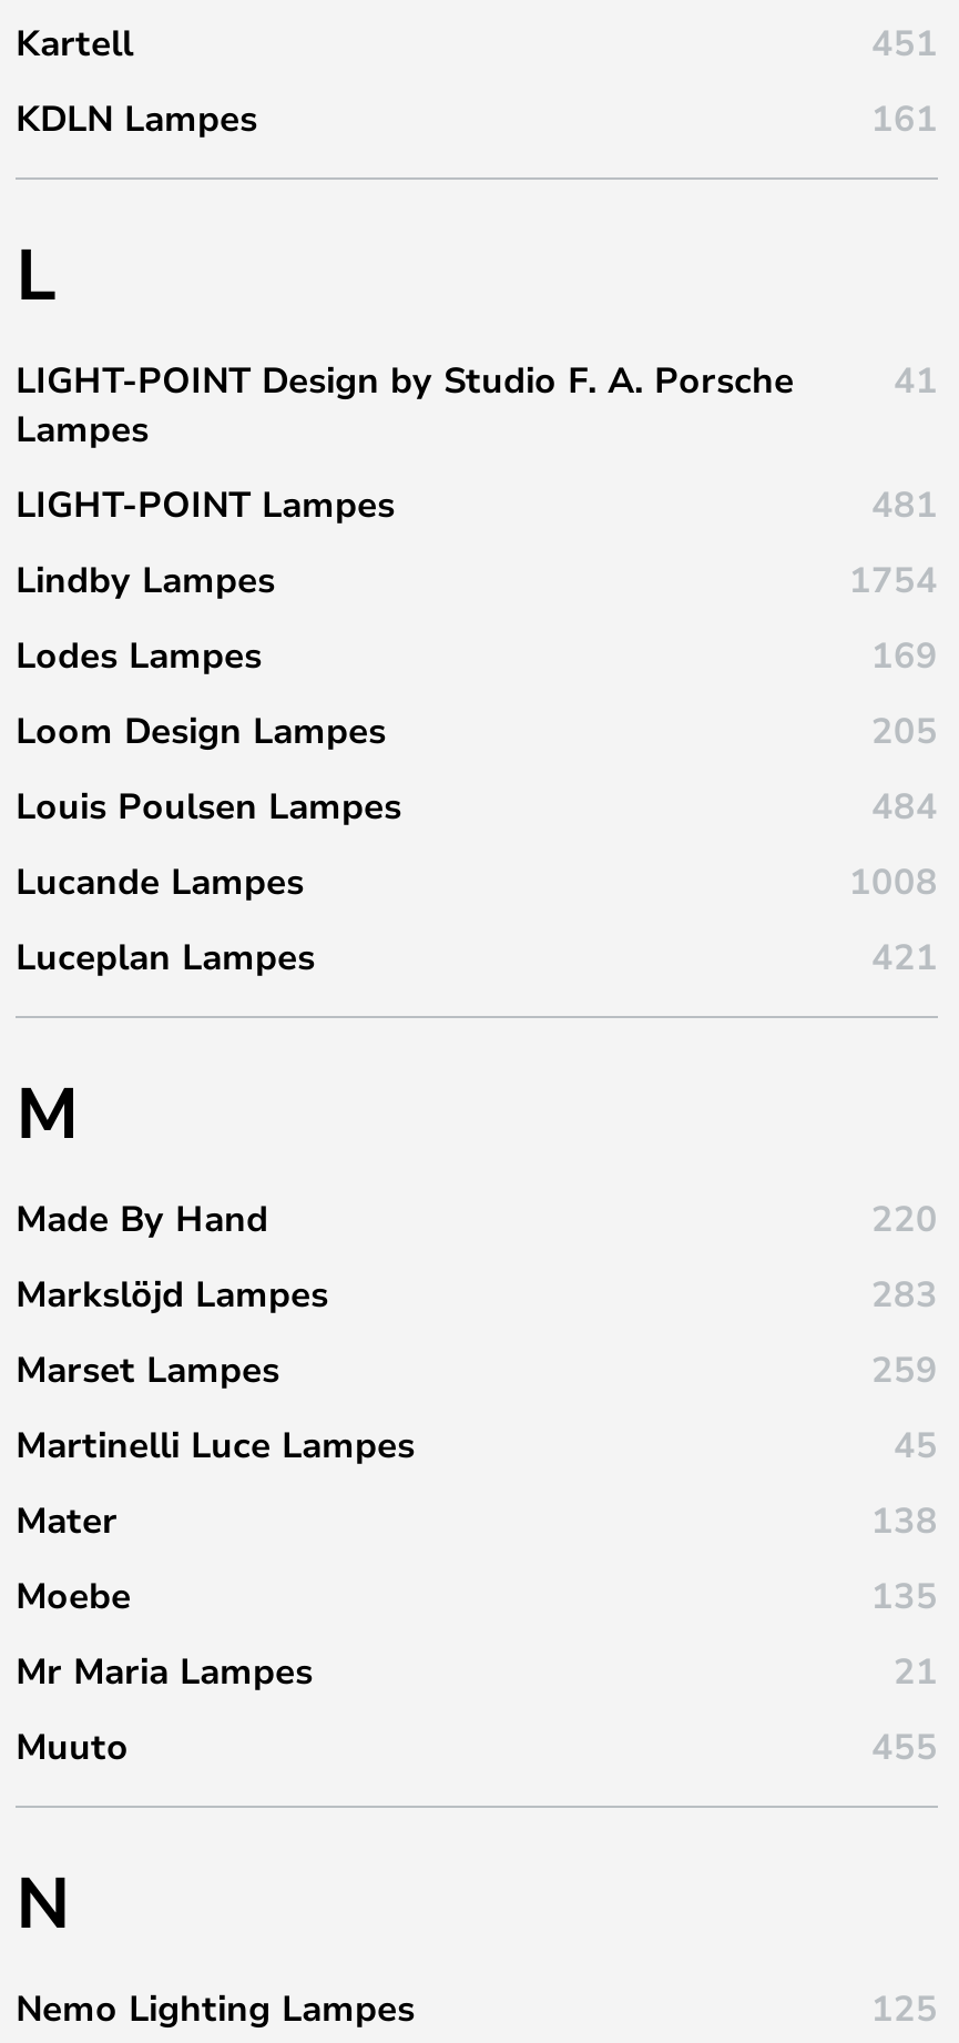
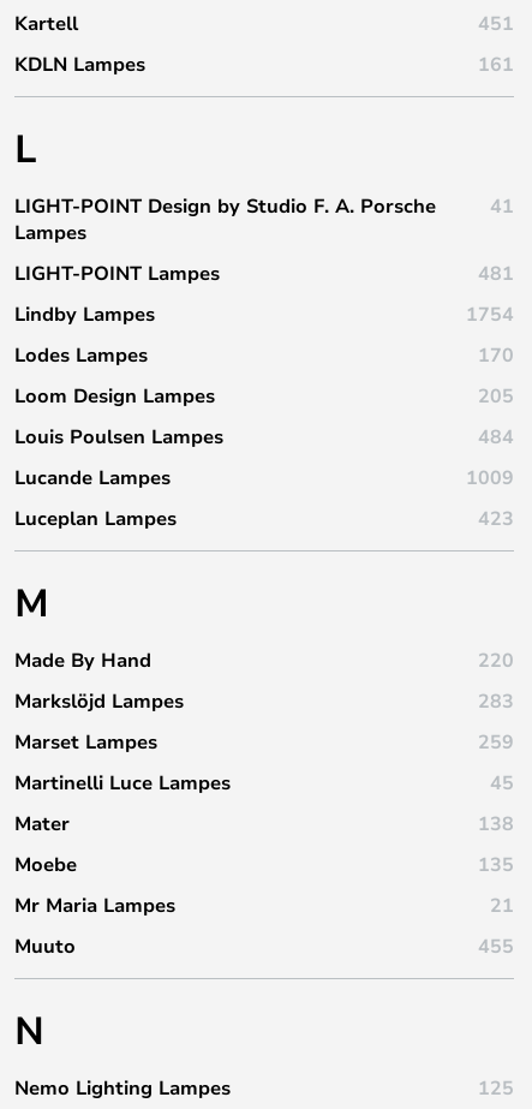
- 169
+ 170

- 1008
+ 1009

- 421
+ 423
